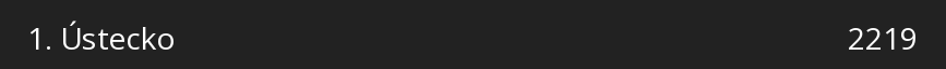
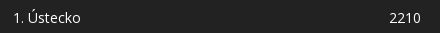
- 2219
+ 2210
